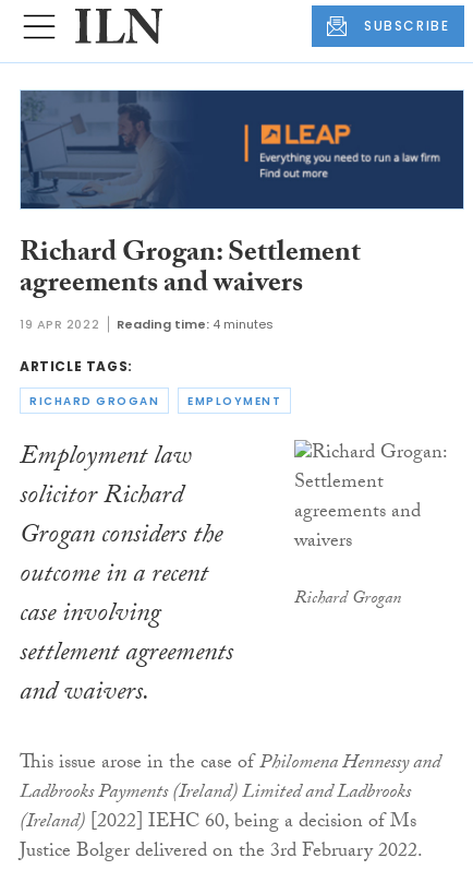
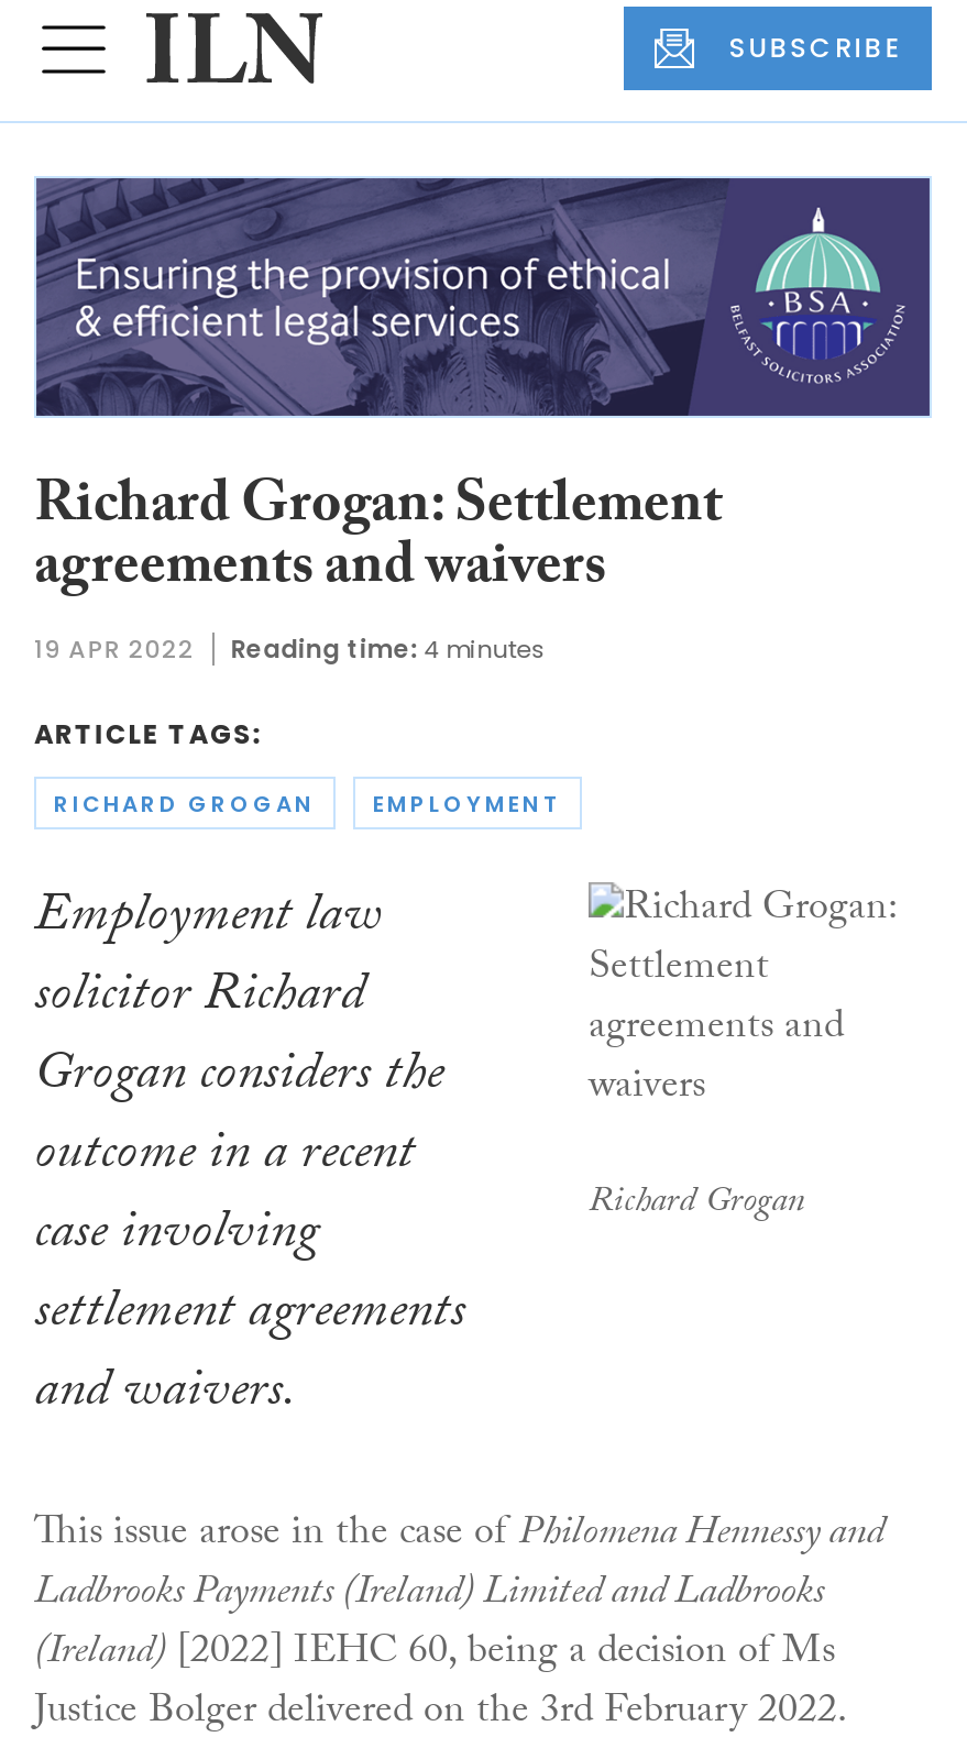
- [image]
+ [image]
